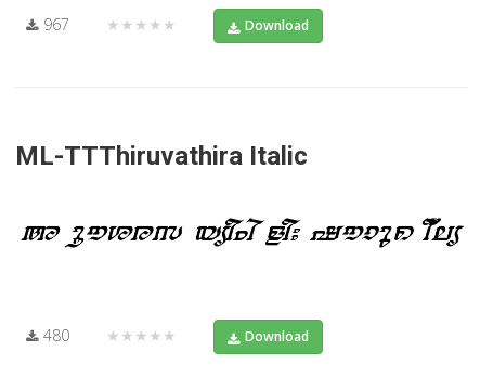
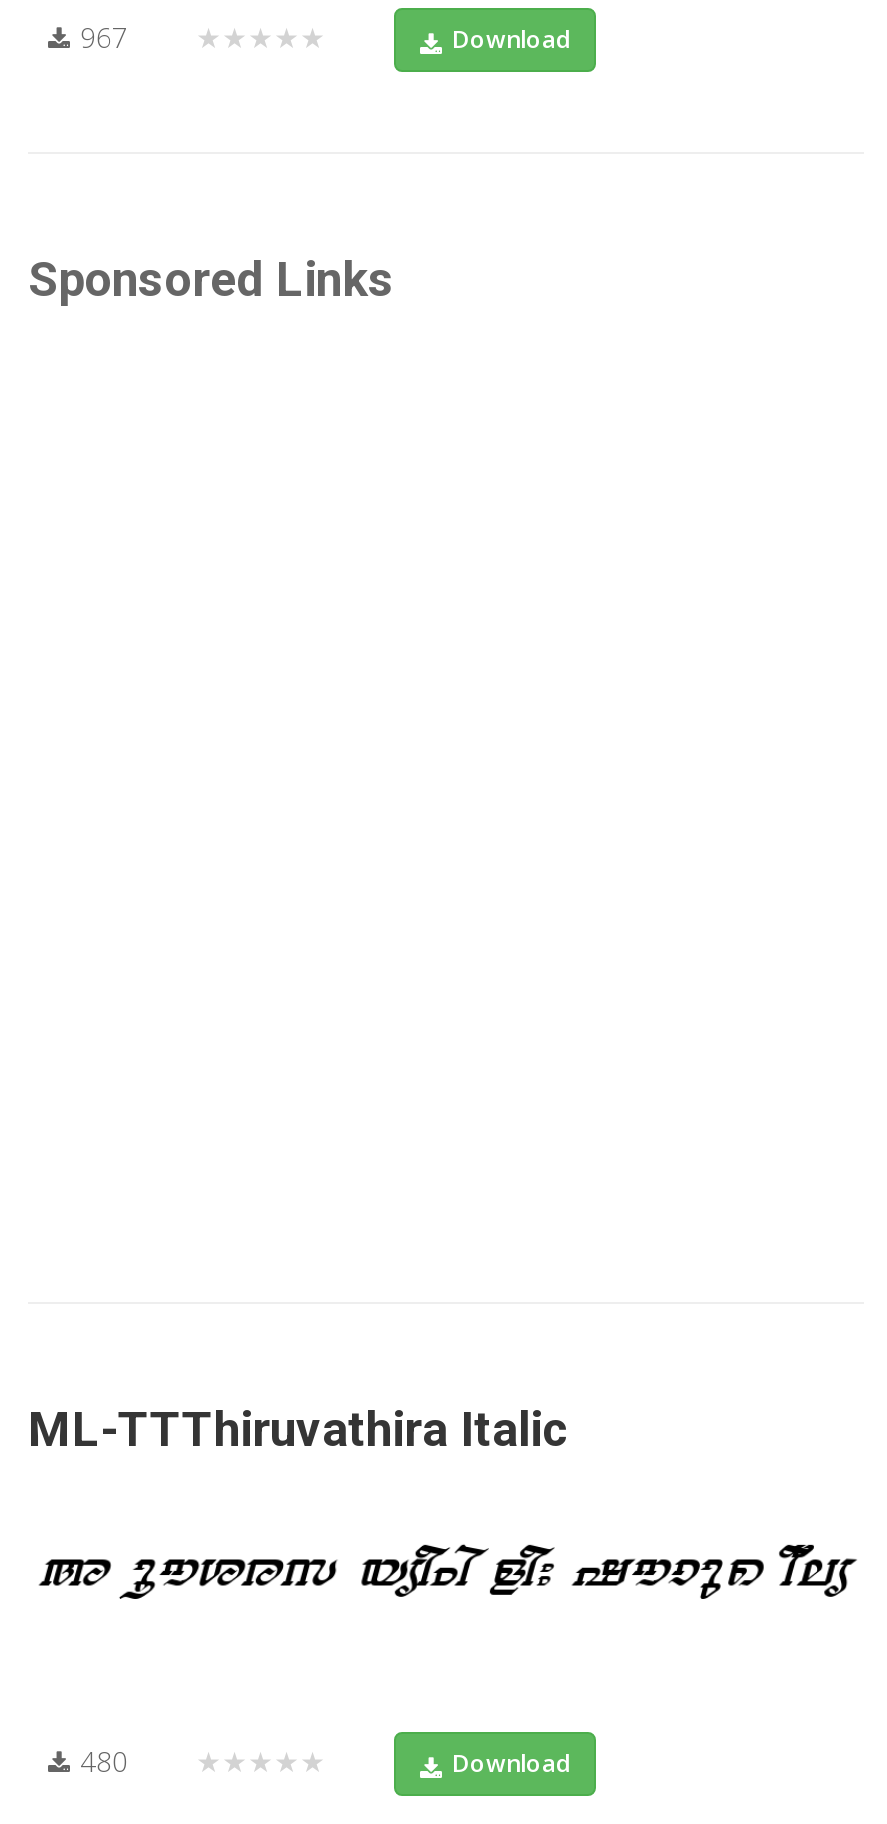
+ Sponsored Links
